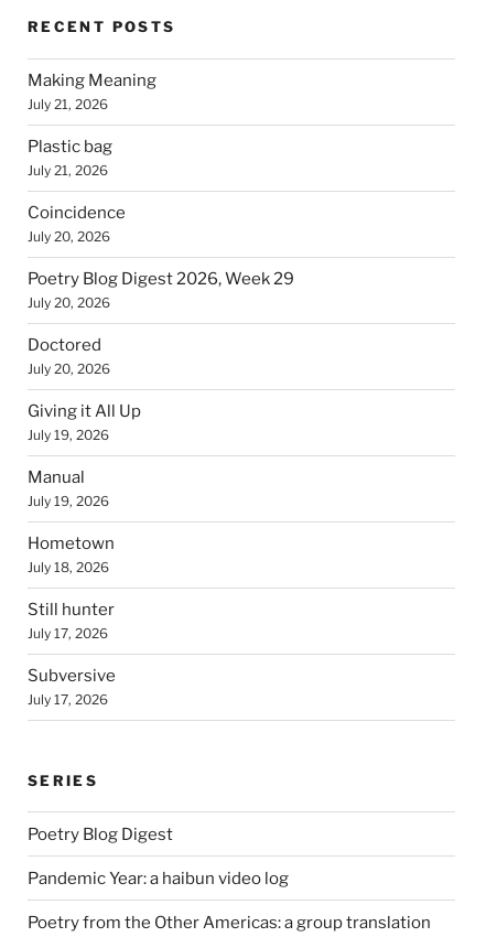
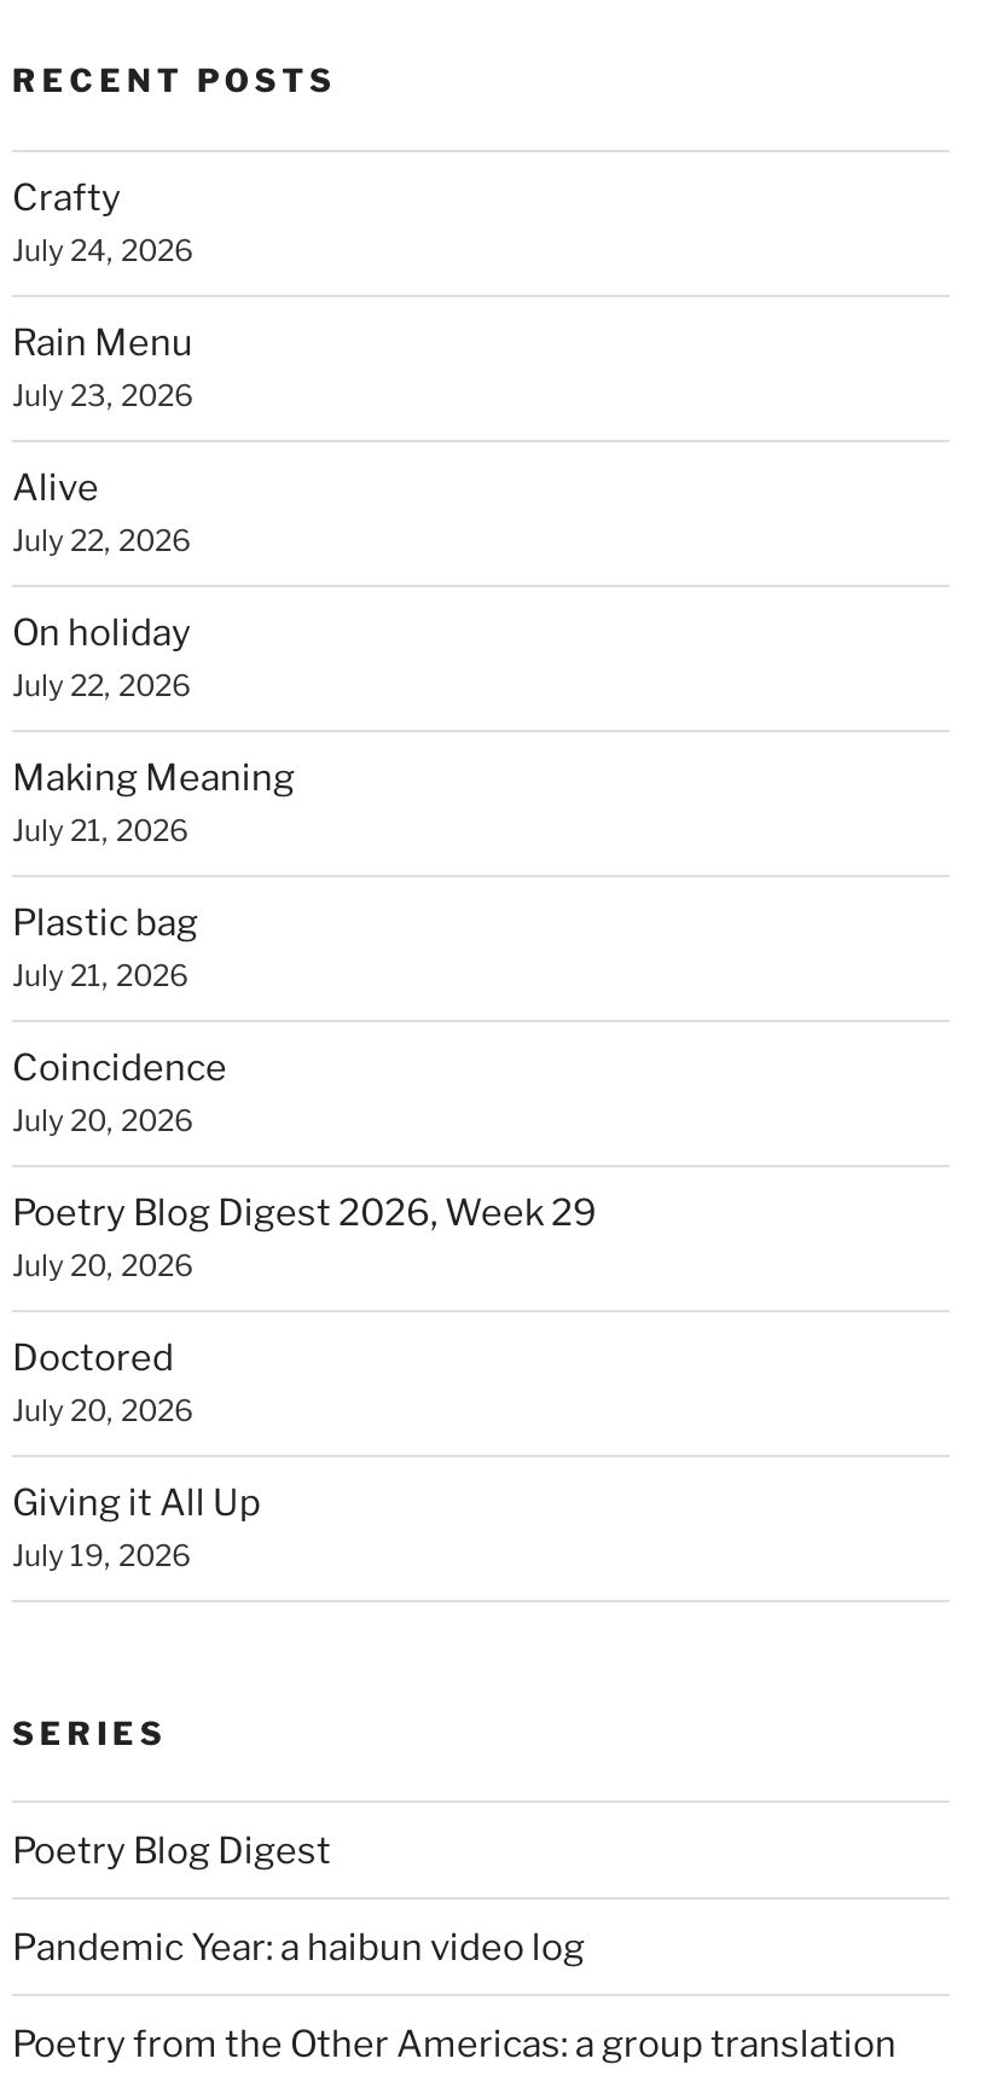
+ Crafty
+ July 24, 2026
+ Rain Menu
+ July 23, 2026
+ Alive
+ July 22, 2026
+ On holiday
+ July 22, 2026

moved down: Making Meaning | July 21, 2026 | Plastic bag | ... | Giving it All Up | July 19, 2026

- Manual
- July 19, 2026
- Hometown
- July 18, 2026
- Still hunter
- July 17, 2026
- Subversive
- July 17, 2026
